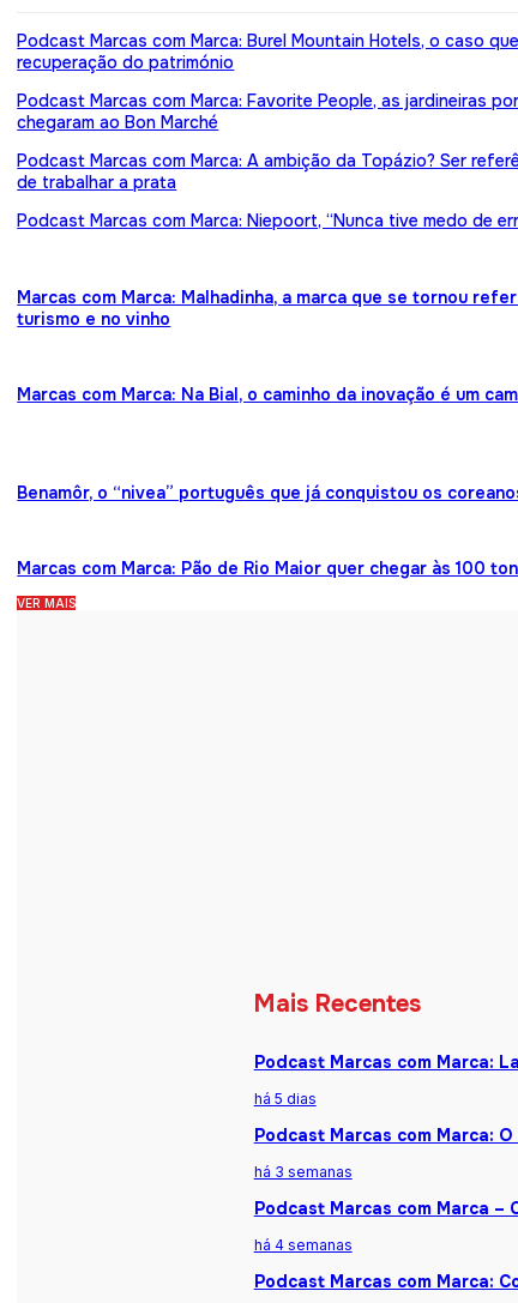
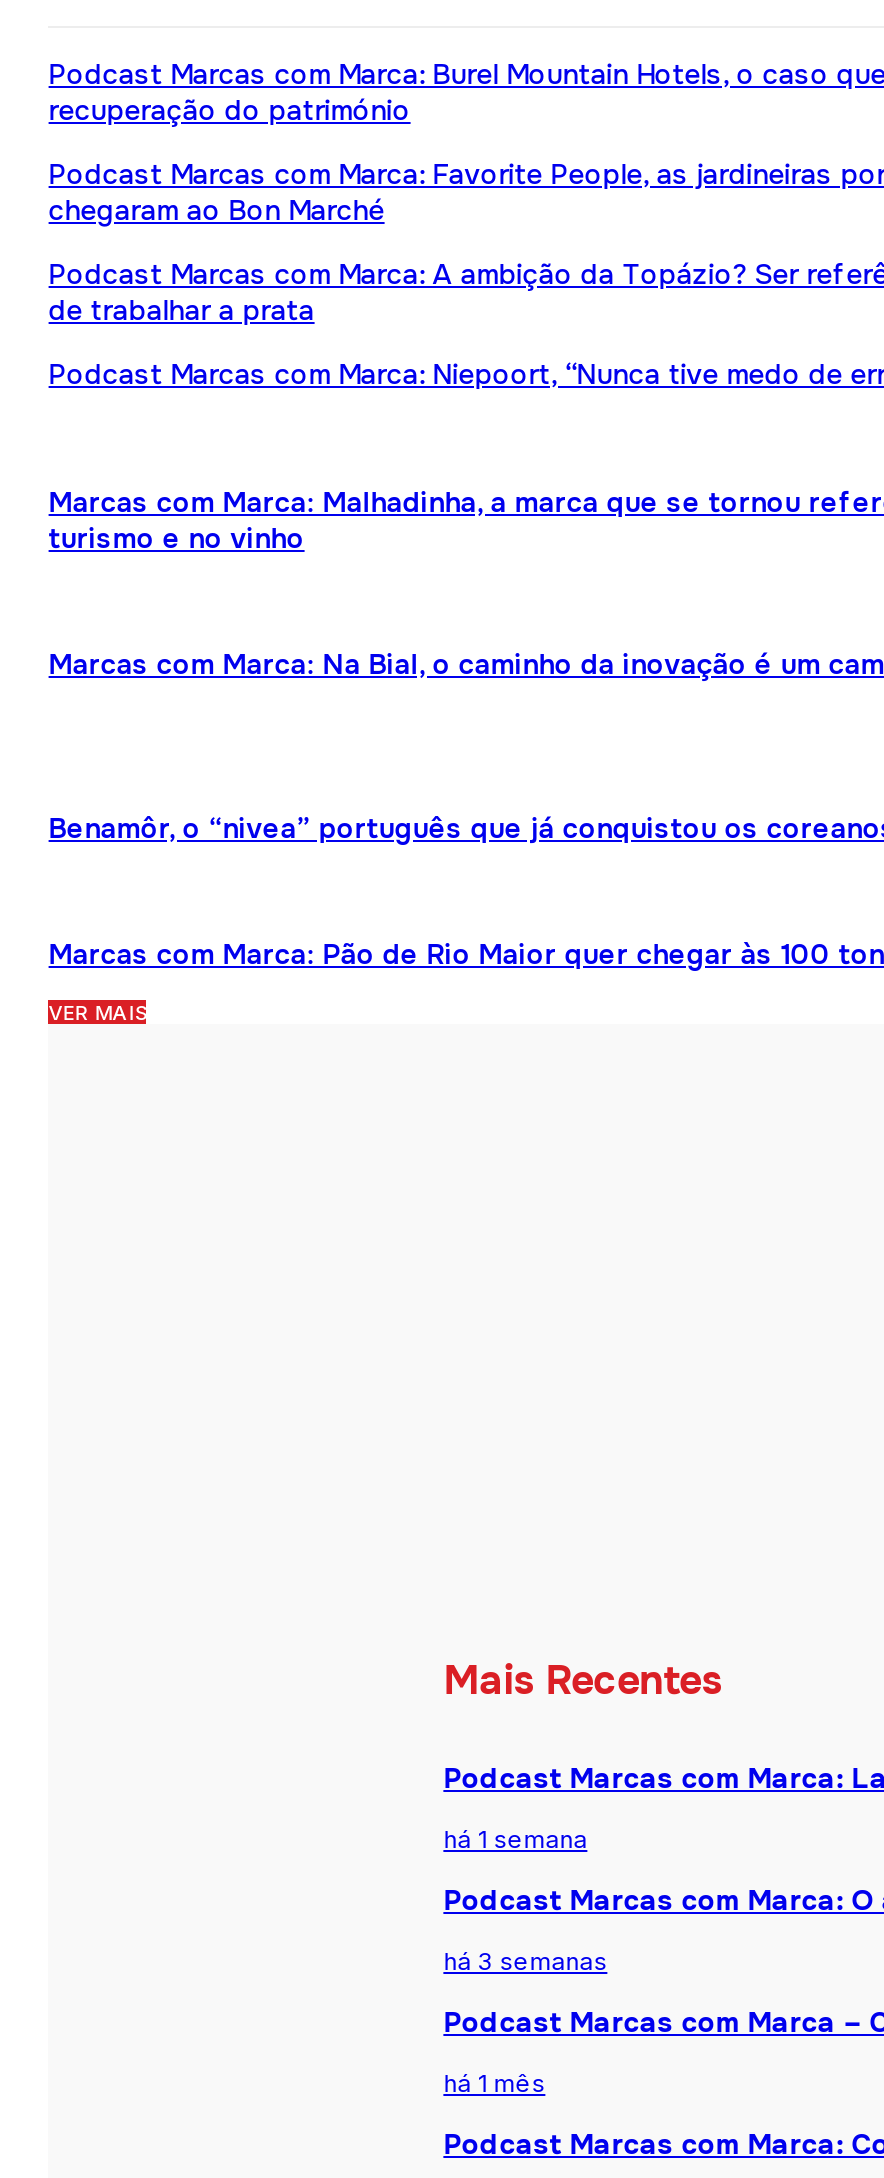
- há 5 dias
+ há 1 semana

- há 4 semanas
+ há 1 mês
